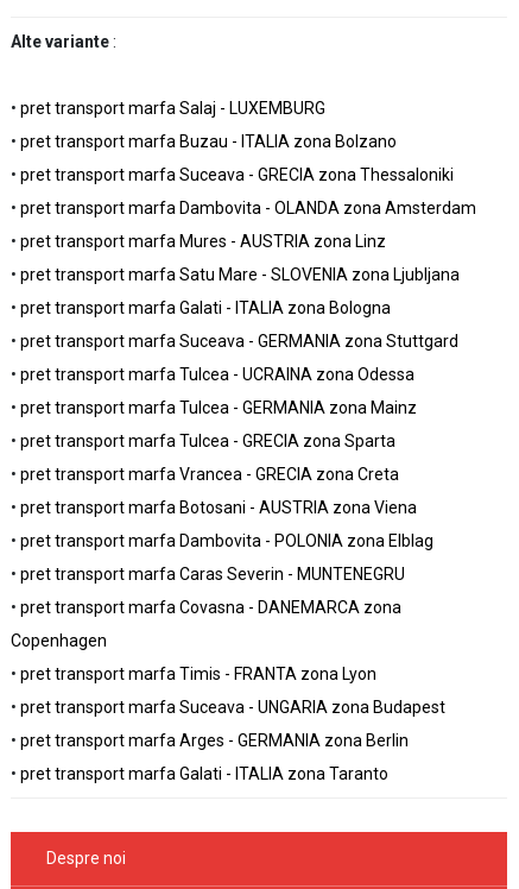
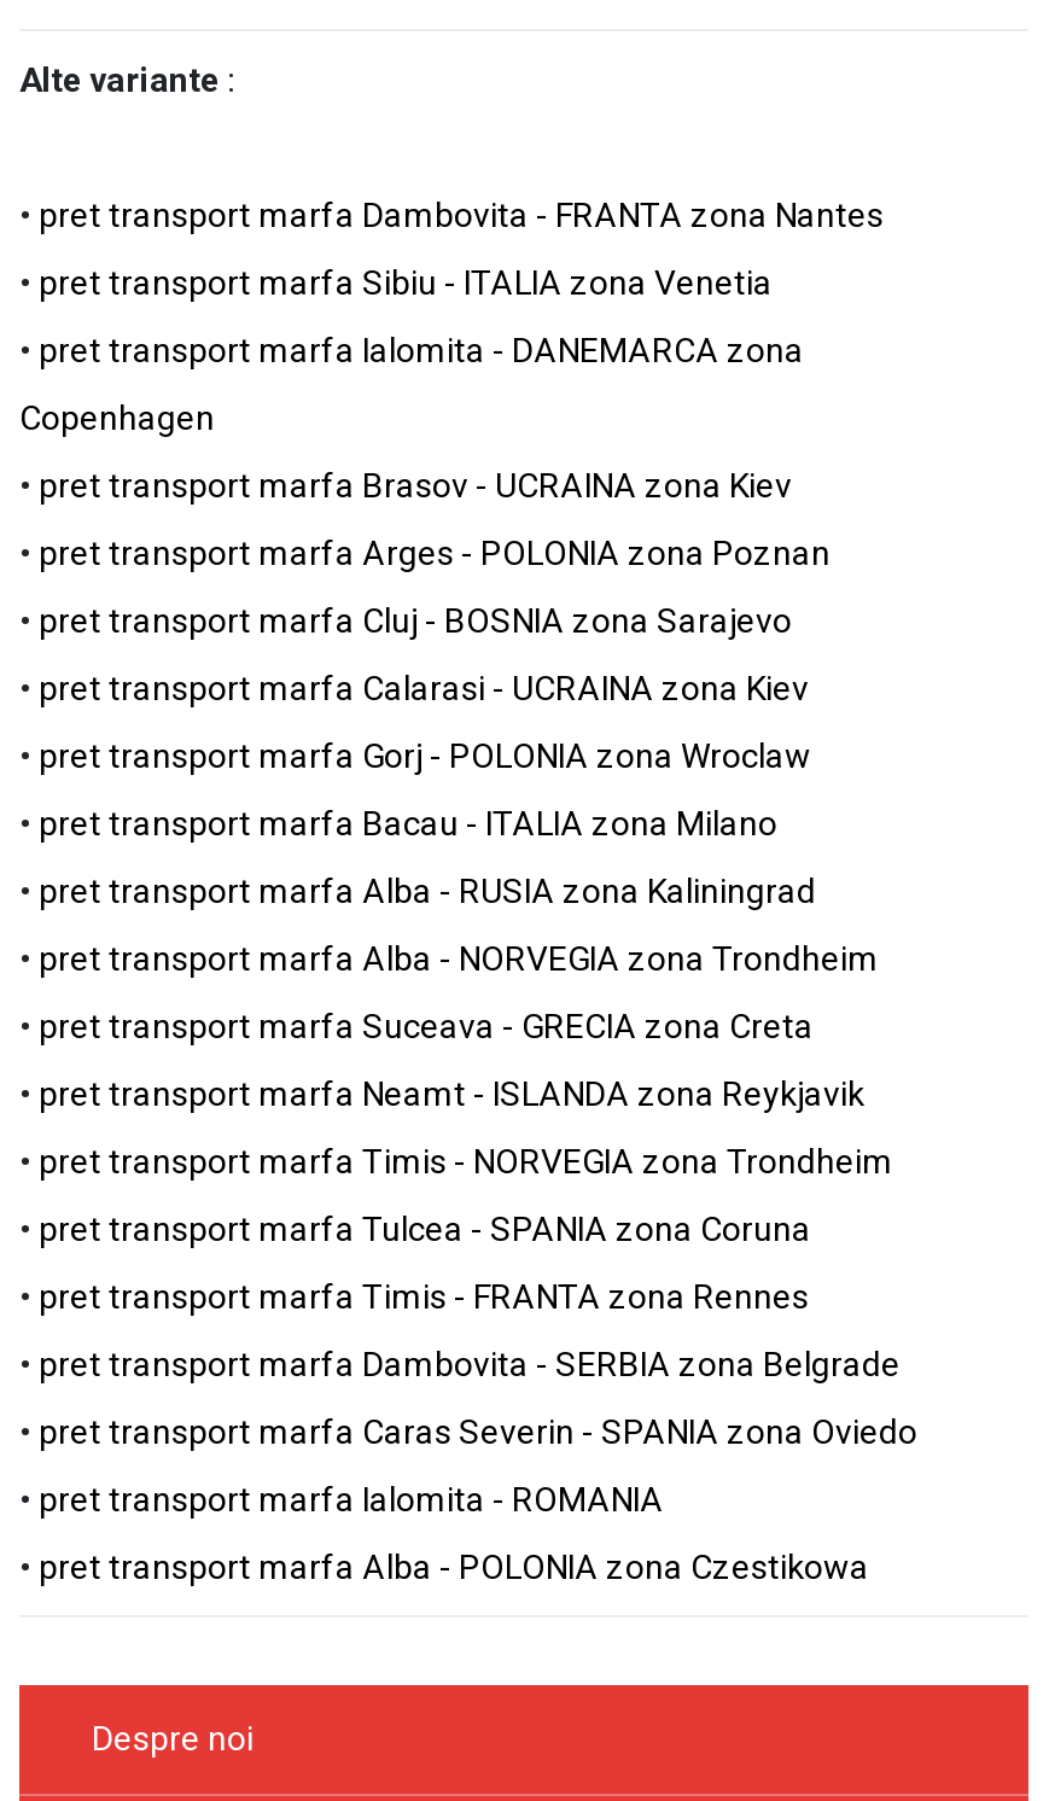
- • pret transport marfa Salaj - LUXEMBURG
- • pret transport marfa Buzau - ITALIA zona Bolzano
- • pret transport marfa Suceava - GRECIA zona Thessaloniki
- • pret transport marfa Dambovita - OLANDA zona Amsterdam
- • pret transport marfa Mures - AUSTRIA zona Linz
- • pret transport marfa Satu Mare - SLOVENIA zona Ljubljana
- • pret transport marfa Galati - ITALIA zona Bologna
- • pret transport marfa Suceava - GERMANIA zona Stuttgard
- • pret transport marfa Tulcea - UCRAINA zona Odessa
- • pret transport marfa Tulcea - GERMANIA zona Mainz
- • pret transport marfa Tulcea - GRECIA zona Sparta
- • pret transport marfa Vrancea - GRECIA zona Creta
- • pret transport marfa Botosani - AUSTRIA zona Viena
- • pret transport marfa Dambovita - POLONIA zona Elblag
- • pret transport marfa Caras Severin - MUNTENEGRU
- • pret transport marfa Covasna - DANEMARCA zona
+ • pret transport marfa Dambovita - FRANTA zona Nantes
+ • pret transport marfa Sibiu - ITALIA zona Venetia
+ • pret transport marfa Ialomita - DANEMARCA zona

moved up: Copenhagen

- • pret transport marfa Timis - FRANTA zona Lyon
- • pret transport marfa Suceava - UNGARIA zona Budapest
- • pret transport marfa Arges - GERMANIA zona Berlin
- • pret transport marfa Galati - ITALIA zona Taranto
+ • pret transport marfa Brasov - UCRAINA zona Kiev
+ • pret transport marfa Arges - POLONIA zona Poznan
+ • pret transport marfa Cluj - BOSNIA zona Sarajevo
+ • pret transport marfa Calarasi - UCRAINA zona Kiev
+ • pret transport marfa Gorj - POLONIA zona Wroclaw
+ • pret transport marfa Bacau - ITALIA zona Milano
+ • pret transport marfa Alba - RUSIA zona Kaliningrad
+ • pret transport marfa Alba - NORVEGIA zona Trondheim
+ • pret transport marfa Suceava - GRECIA zona Creta
+ • pret transport marfa Neamt - ISLANDA zona Reykjavik
+ • pret transport marfa Timis - NORVEGIA zona Trondheim
+ • pret transport marfa Tulcea - SPANIA zona Coruna
+ • pret transport marfa Timis - FRANTA zona Rennes
+ • pret transport marfa Dambovita - SERBIA zona Belgrade
+ • pret transport marfa Caras Severin - SPANIA zona Oviedo
+ • pret transport marfa Ialomita - ROMANIA
+ • pret transport marfa Alba - POLONIA zona Czestikowa
